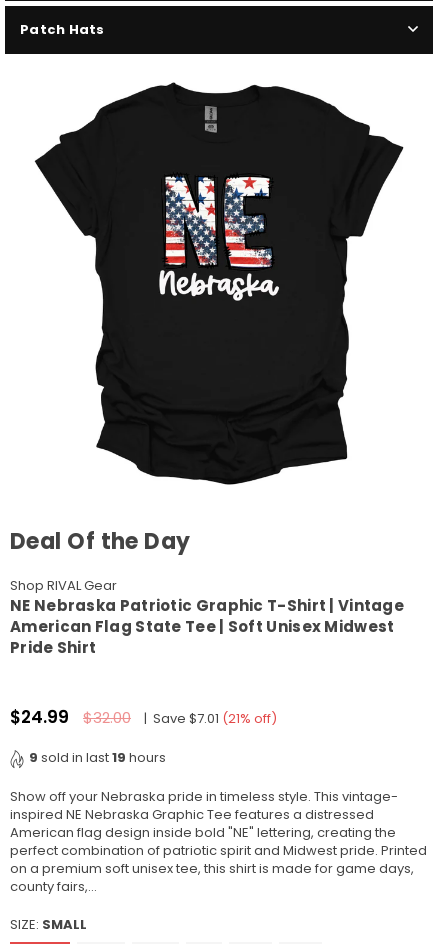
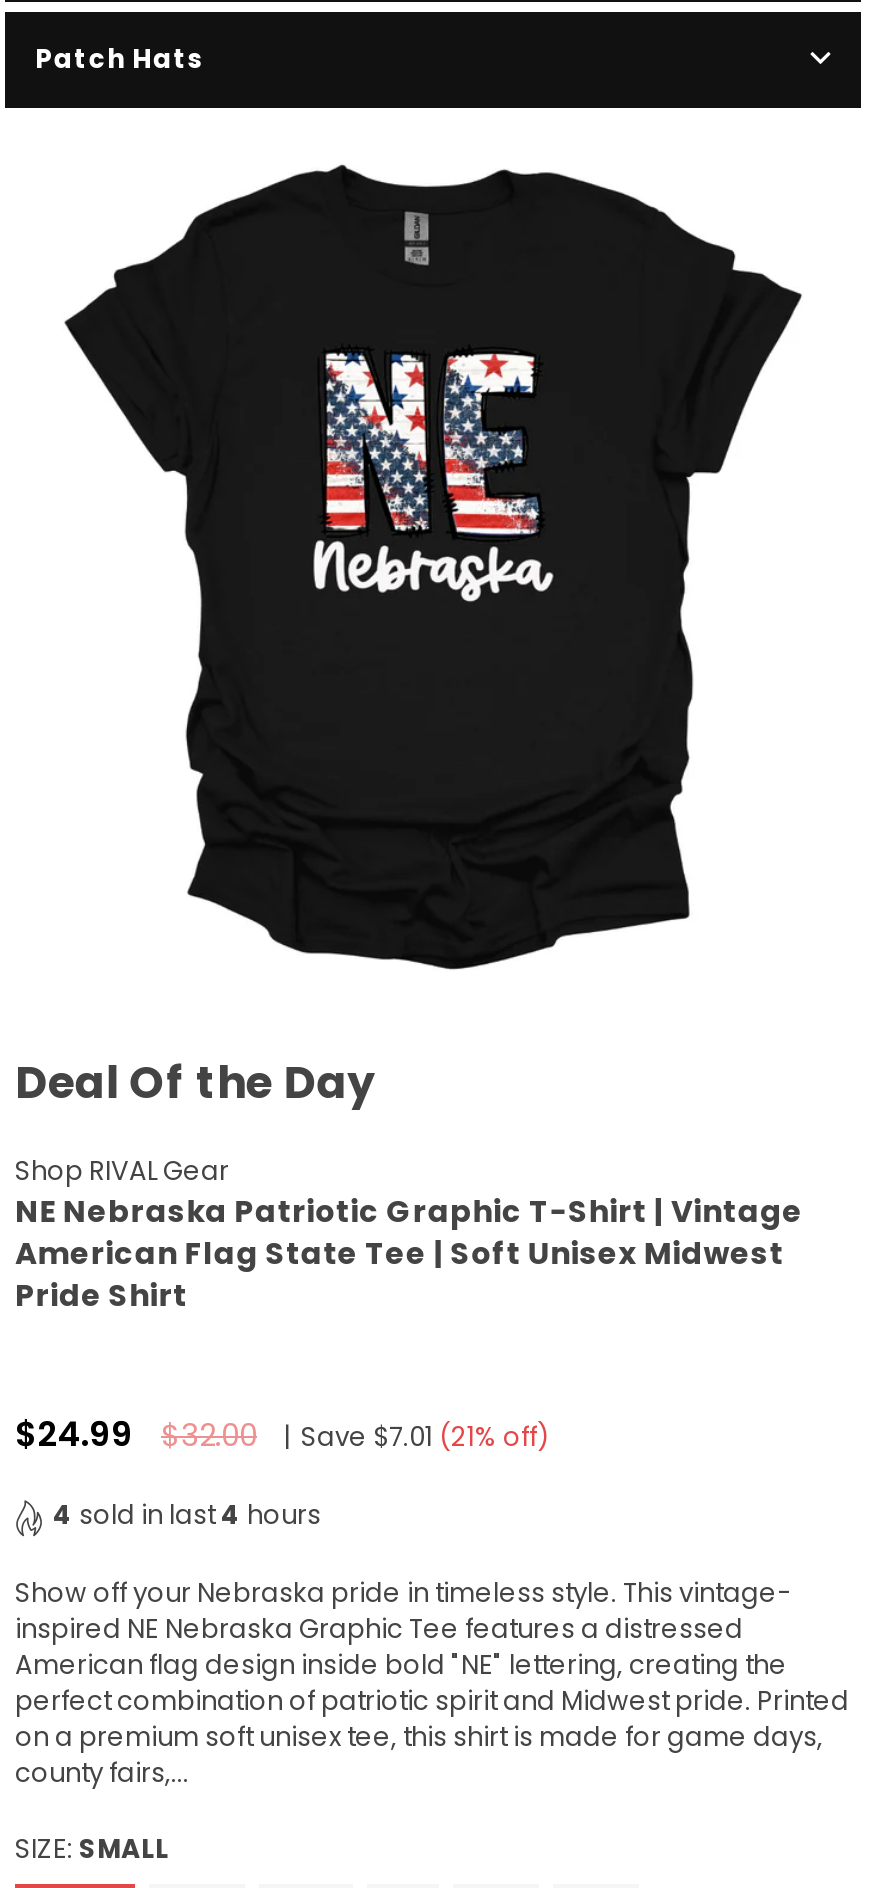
- 9 sold in last19 hours
+ 4 sold in last4 hours
